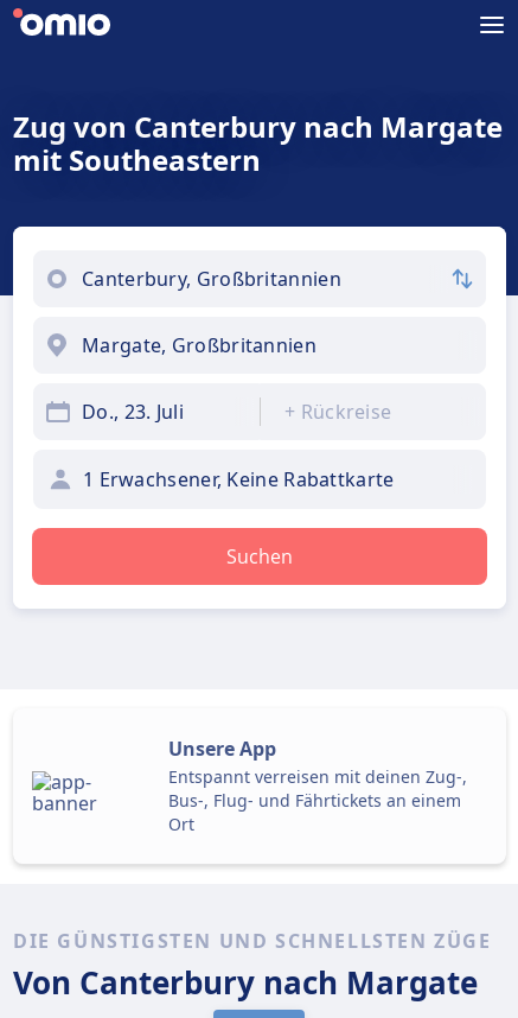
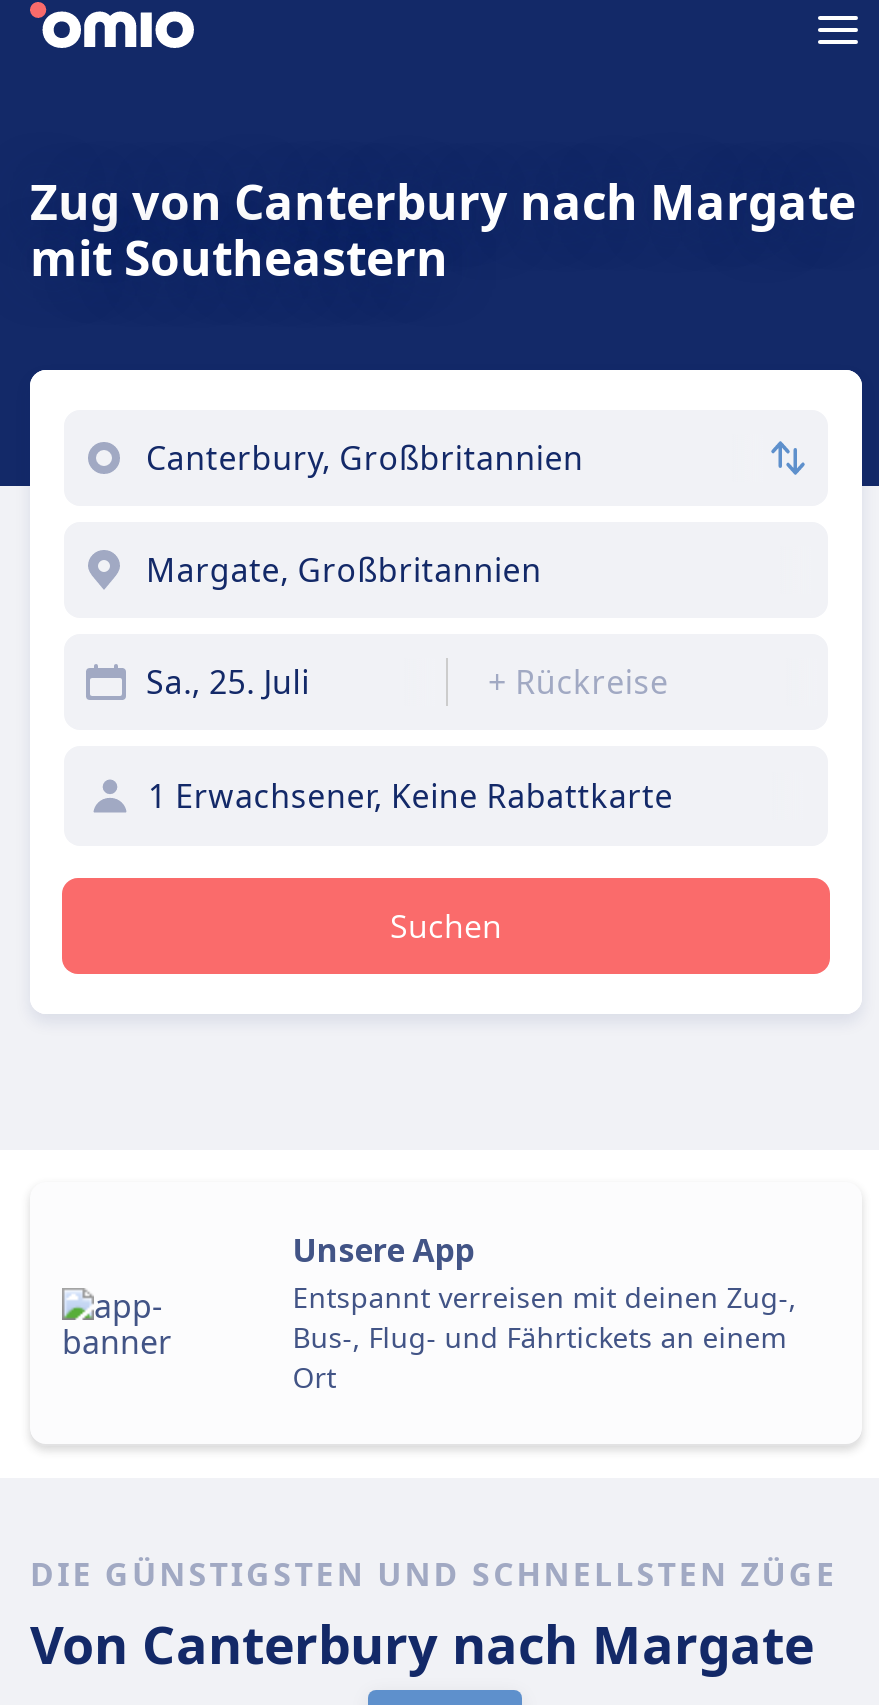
- Do., 23. Juli
+ Sa., 25. Juli
